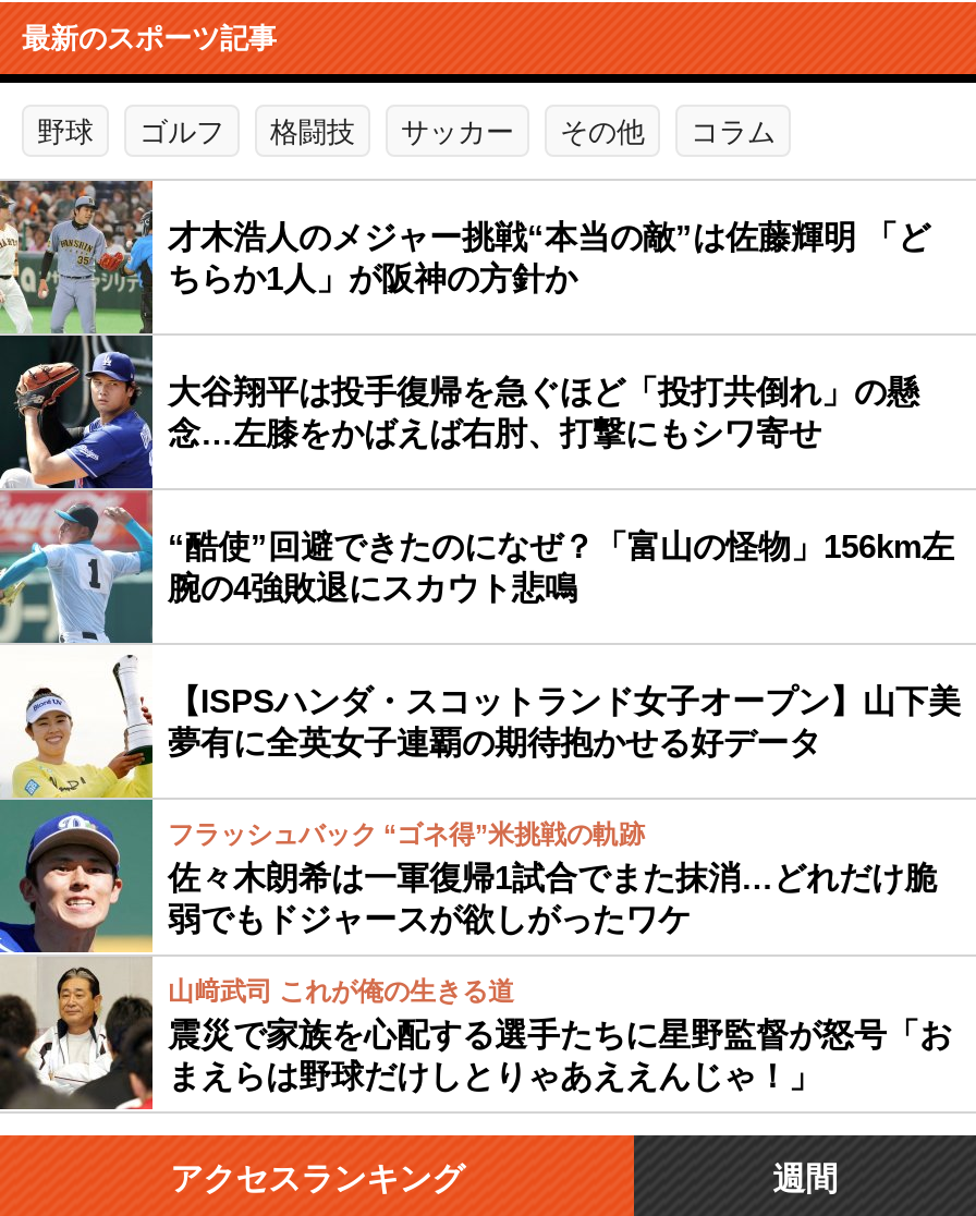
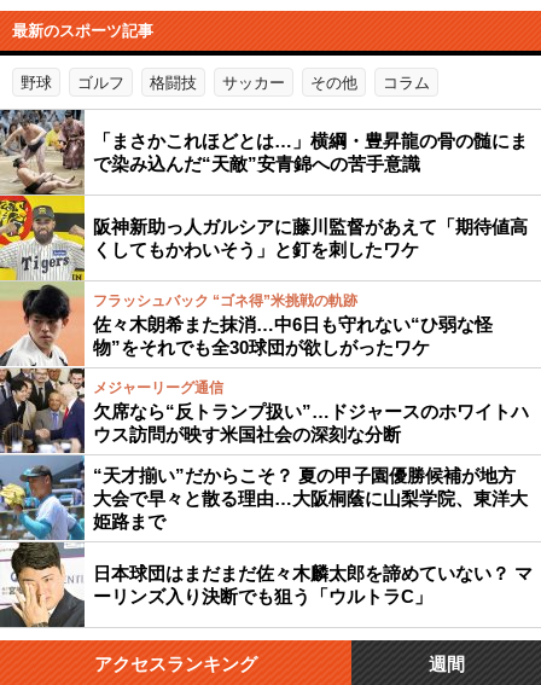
- [image]
- 才木浩人のメジャー挑戦“本当の敵”は佐藤輝明 「ど
- ちらか1人」が阪神の方針か
- 大谷翔平は投手復帰を急ぐほど「投打共倒れ」の懸
- 念…左膝をかばえば右肘、打撃にもシワ寄せ
- “酷使”回避できたのになぜ？「富山の怪物」156km左
- 腕の4強敗退にスカウト悲鳴
- 【ISPSハンダ・スコットランド女子オープン】山下美
- 夢有に全英女子連覇の期待抱かせる好データ
+ [image]
+ 「まさかこれほどとは…」横綱・豊昇龍の骨の髄にま
+ で染み込んだ“天敵”安青錦への苦手意識
+ 阪神新助っ人ガルシアに藤川監督があえて「期待値高
+ くしてもかわいそう」と釘を刺したワケ

moved up: フラッシュバック “ゴネ得”米挑戦の軌跡

- 佐々木朗希は一軍復帰1試合でまた抹消…どれだけ脆
- 弱でもドジャースが欲しがったワケ
- 山﨑武司 これが俺の生きる道
- 震災で家族を心配する選手たちに星野監督が怒号「お
- まえらは野球だけしとりゃあええんじゃ！」
+ 佐々木朗希また抹消…中6日も守れない“ひ弱な怪
+ 物”をそれでも全30球団が欲しがったワケ
+ メジャーリーグ通信
+ 欠席なら“反トランプ扱い”…ドジャースのホワイトハ
+ ウス訪問が映す米国社会の深刻な分断
+ “天才揃い”だからこそ？ 夏の甲子園優勝候補が地方
+ 大会で早々と散る理由…大阪桐蔭に山梨学院、東洋大
+ 姫路まで
+ 日本球団はまだまだ佐々木麟太郎を諦めていない？ マ
+ ーリンズ入り決断でも狙う「ウルトラC」
